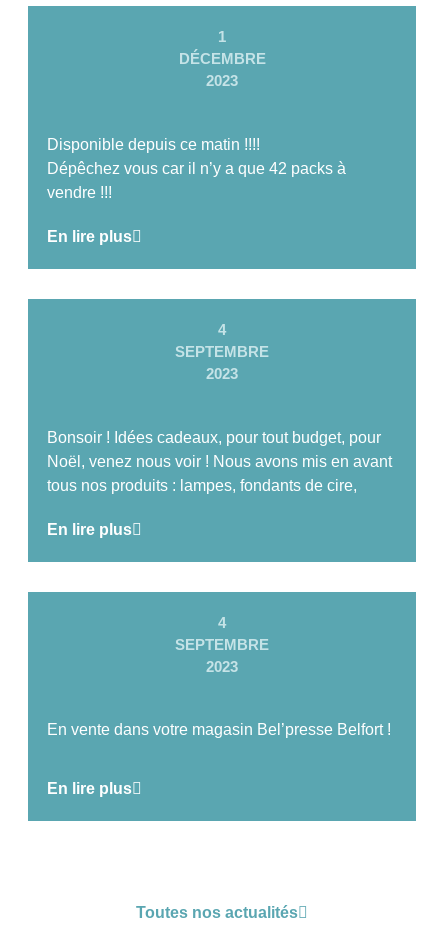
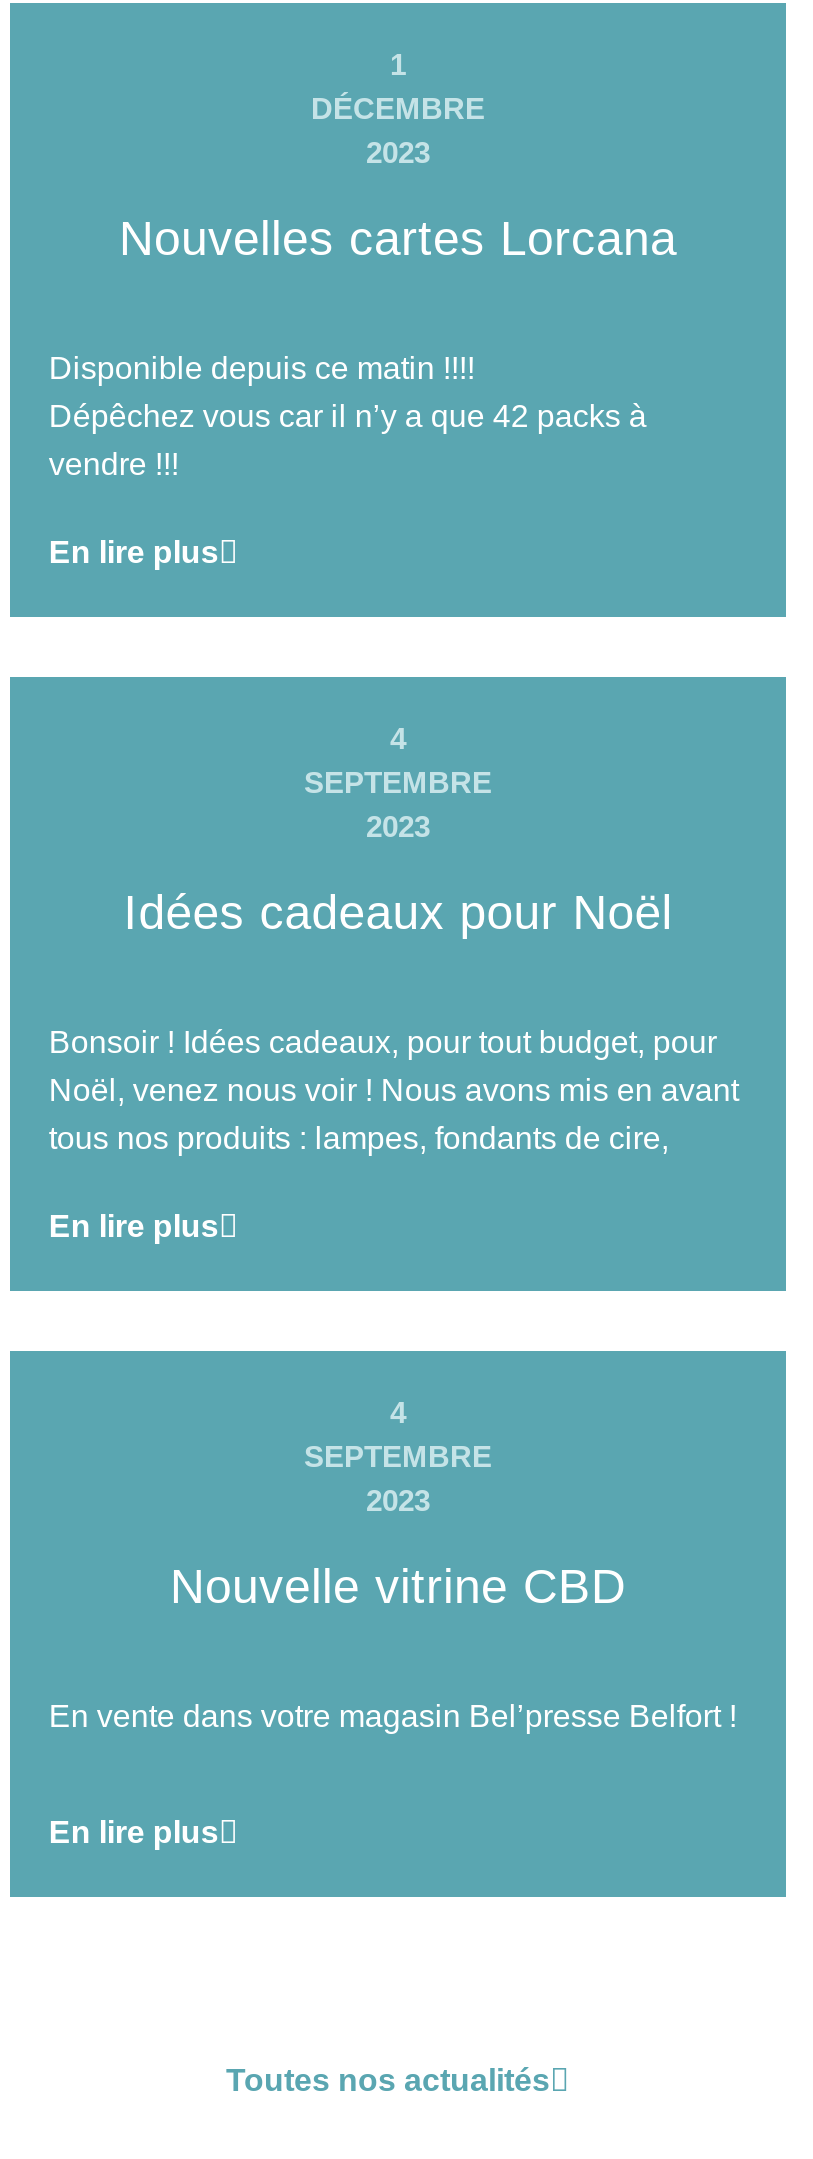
+ Nouvelles cartes Lorcana

+ Idées cadeaux pour Noël

+ Nouvelle vitrine CBD
